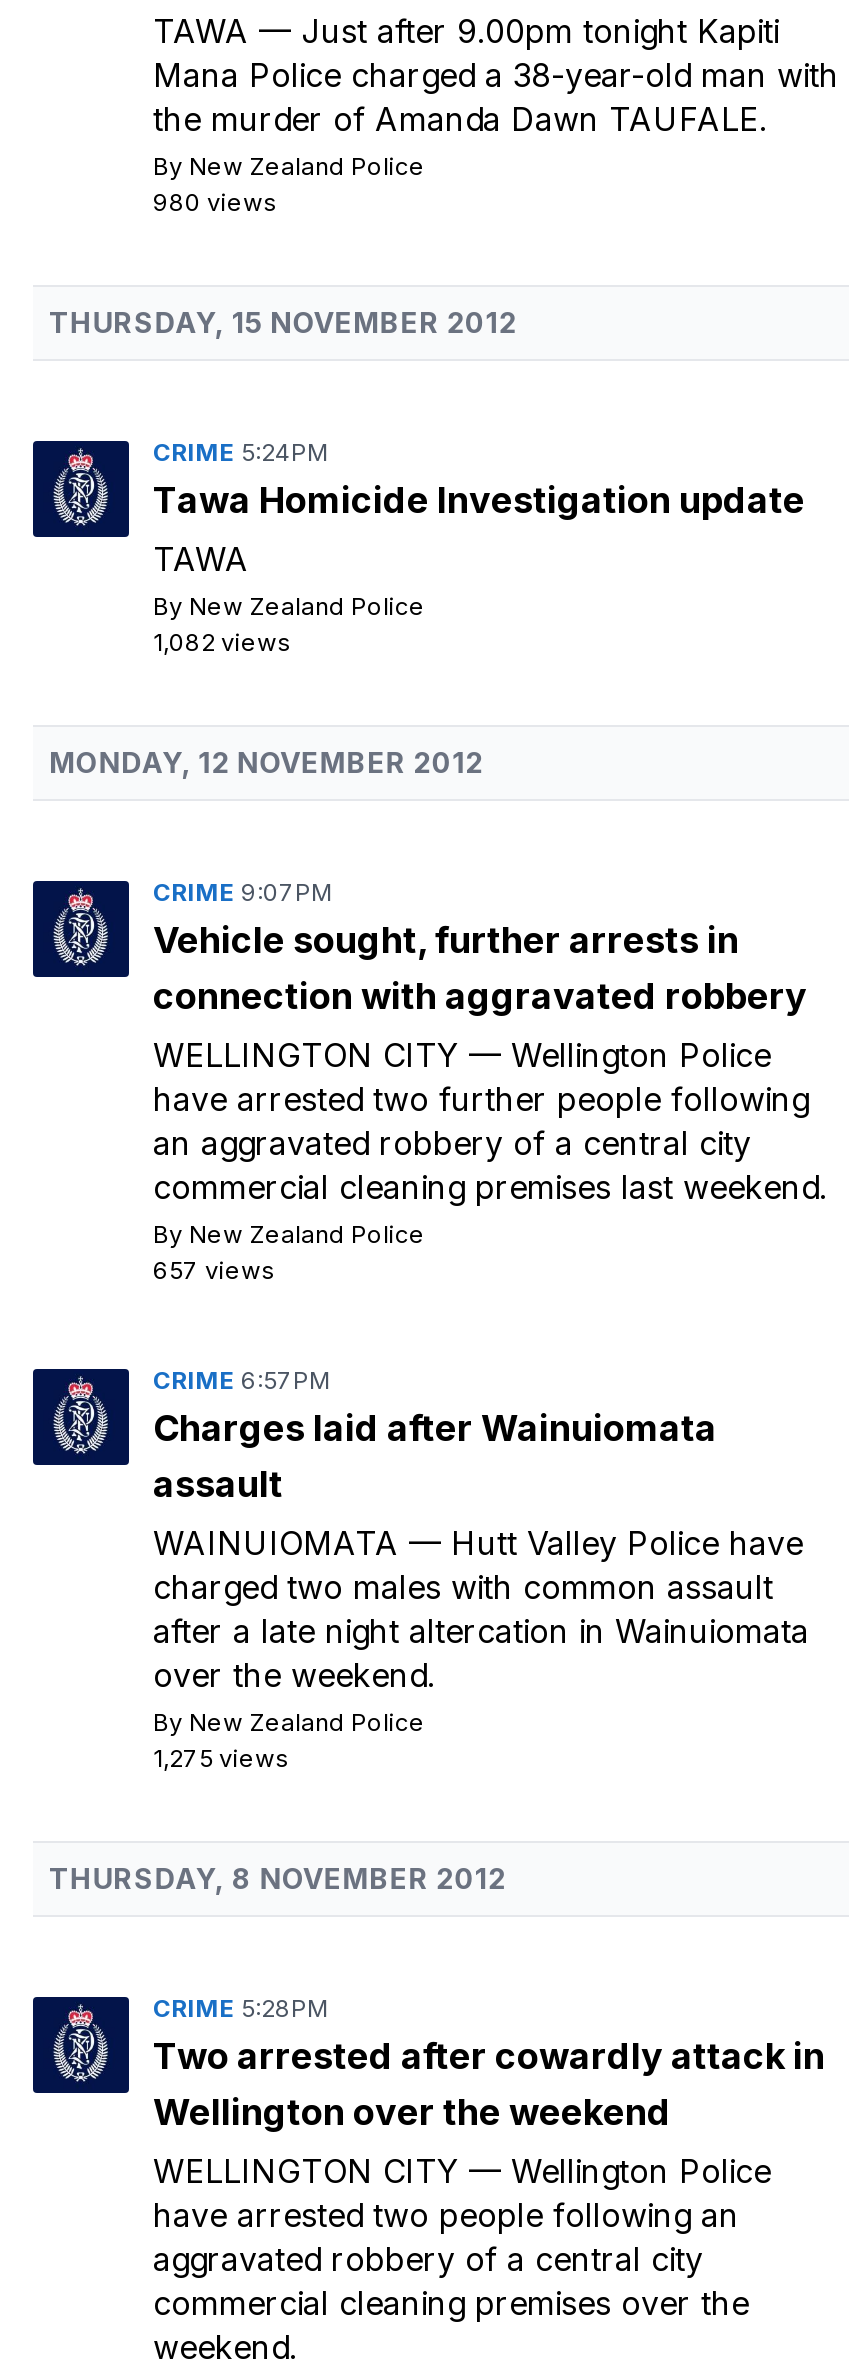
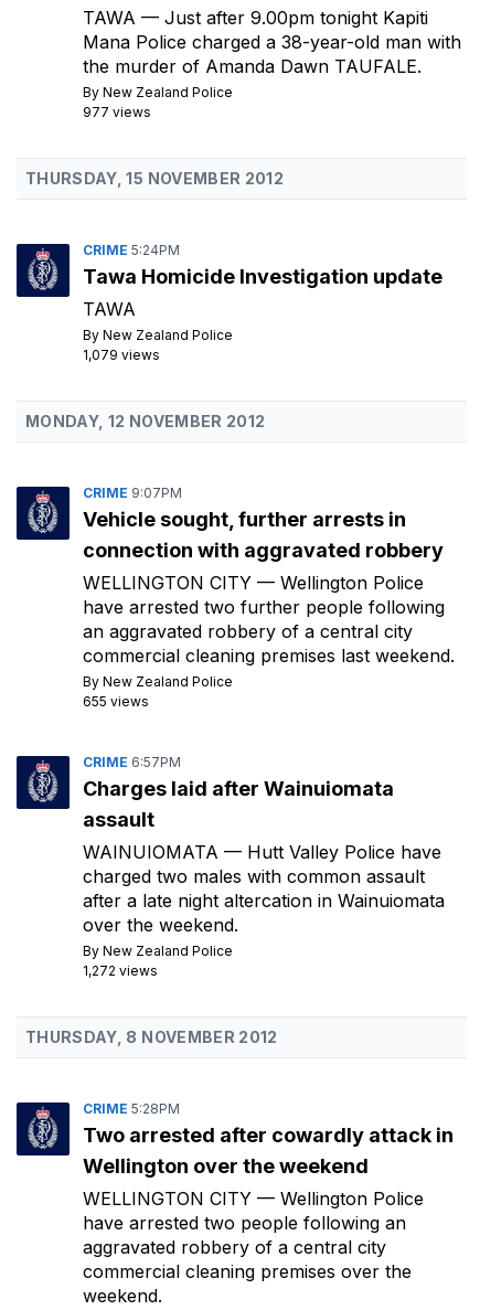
- 980 views
+ 977 views

- 1,082 views
+ 1,079 views

- 657 views
+ 655 views

- 1,275 views
+ 1,272 views
